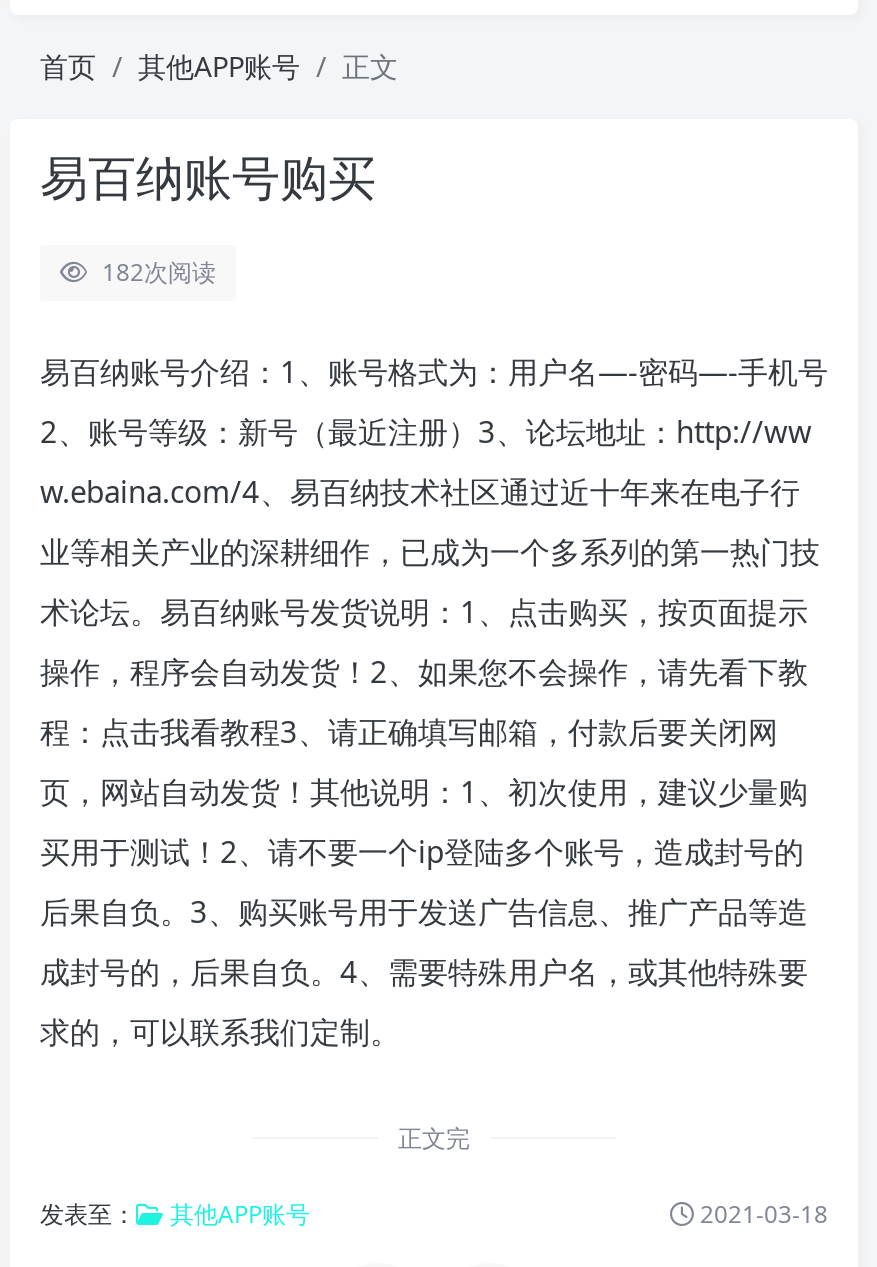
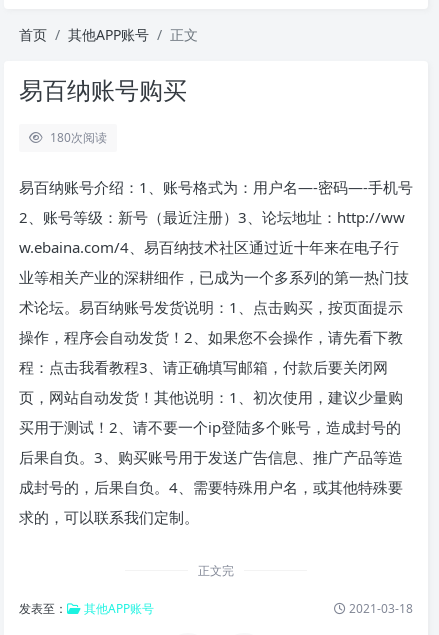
- 182次阅读
+ 180次阅读
